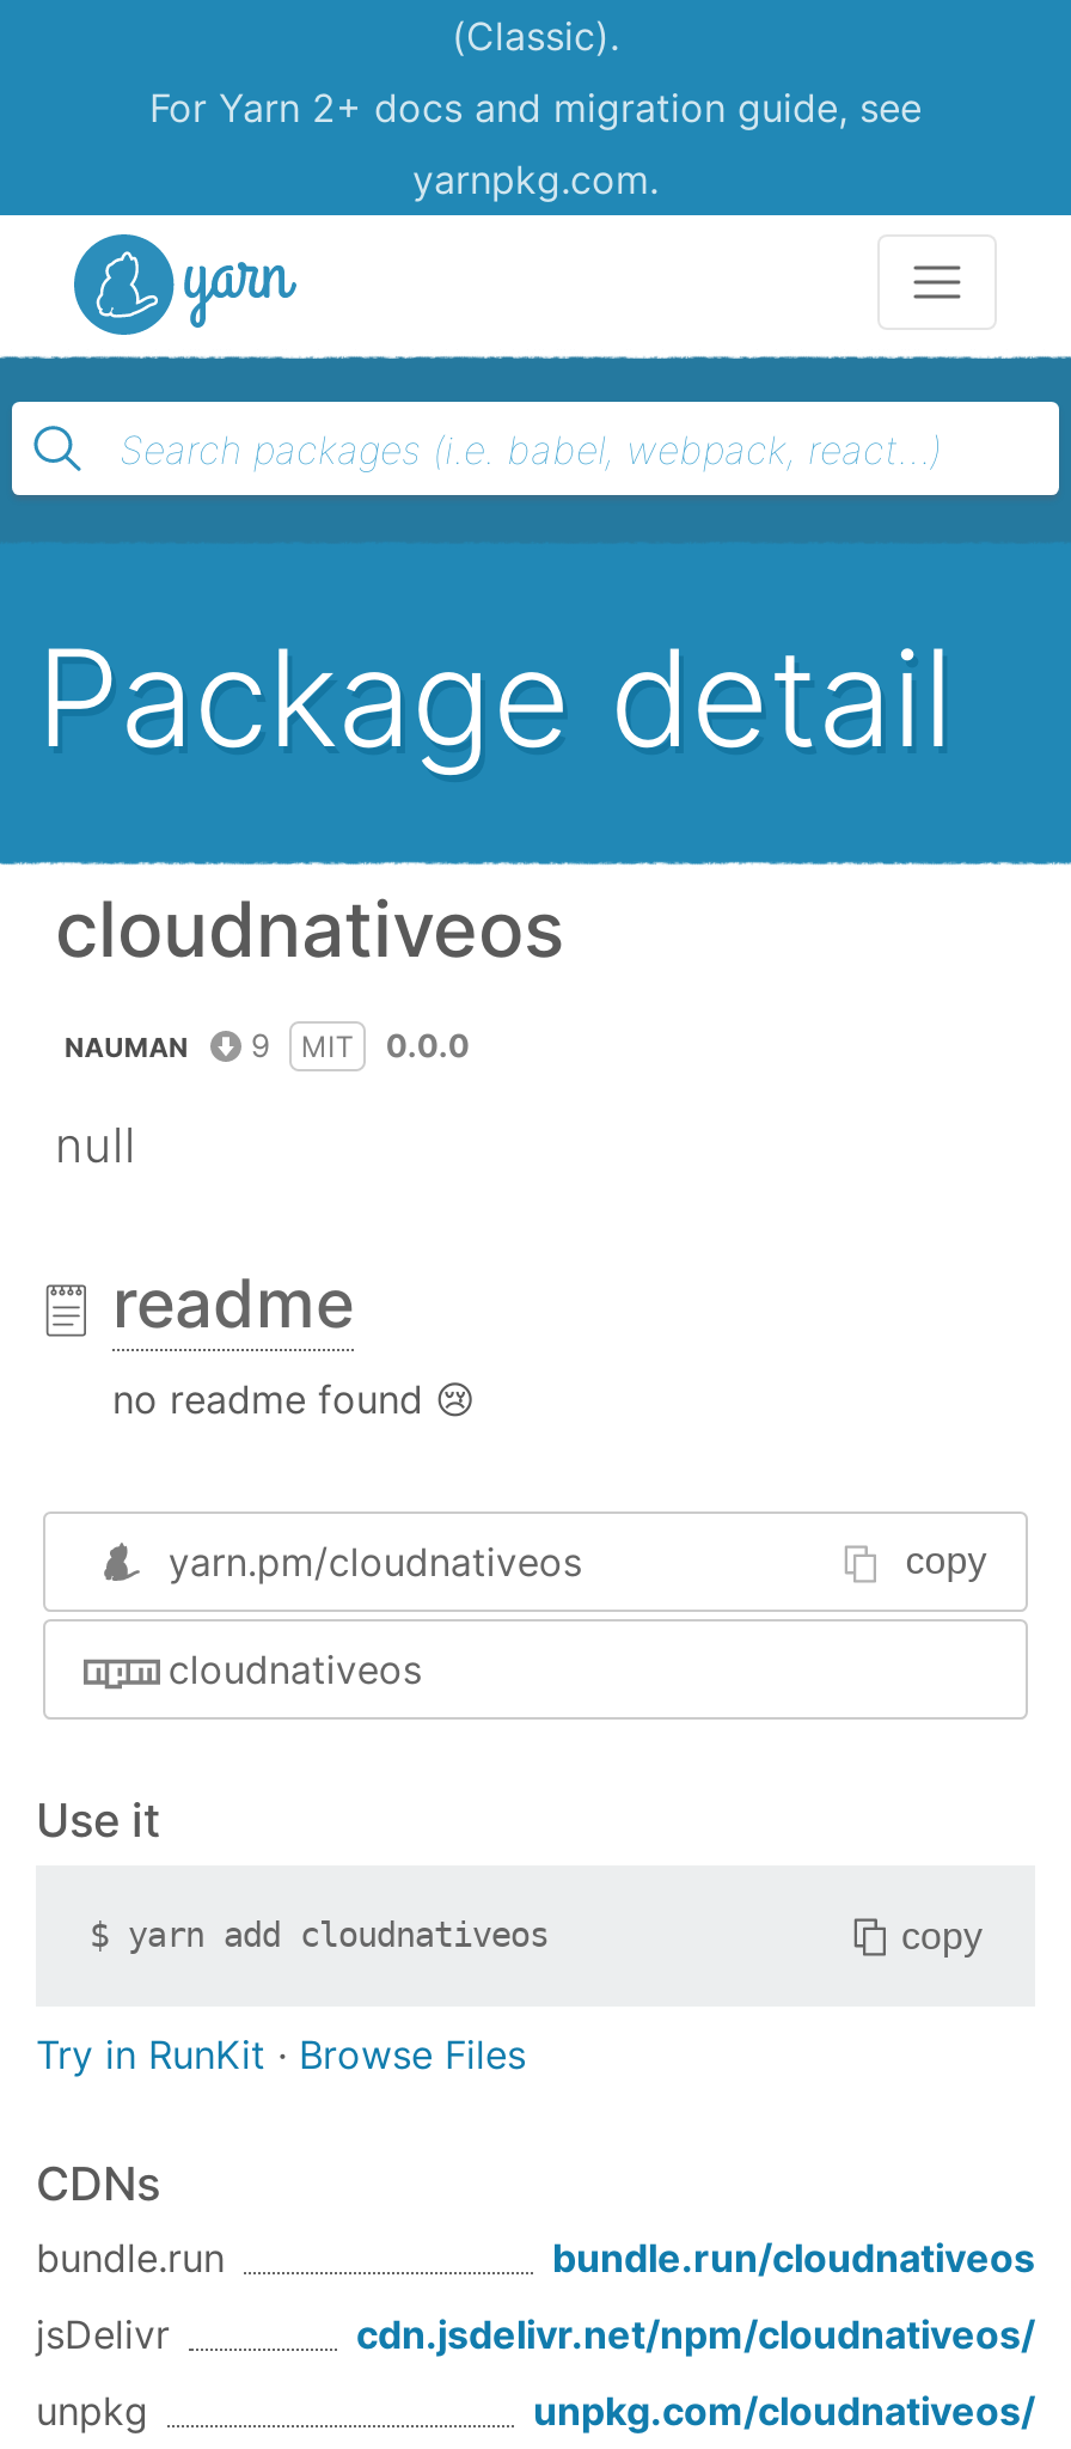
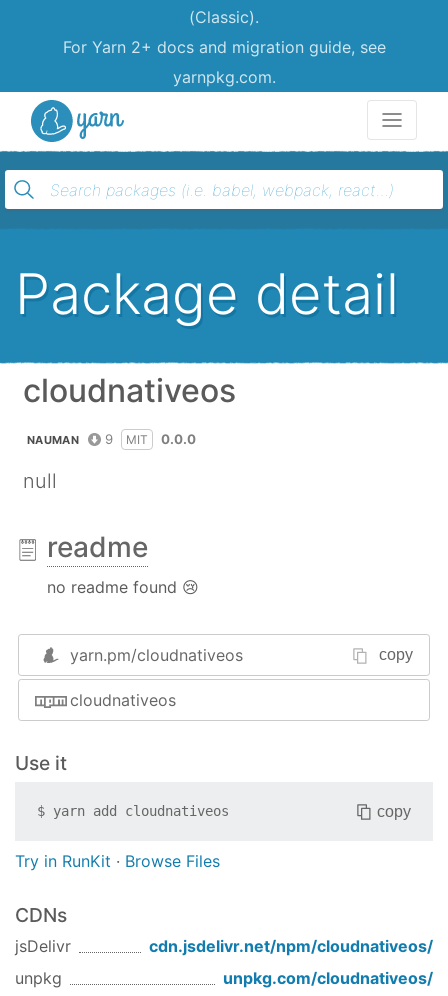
- bundle.run
- bundle.run/cloudnativeos
